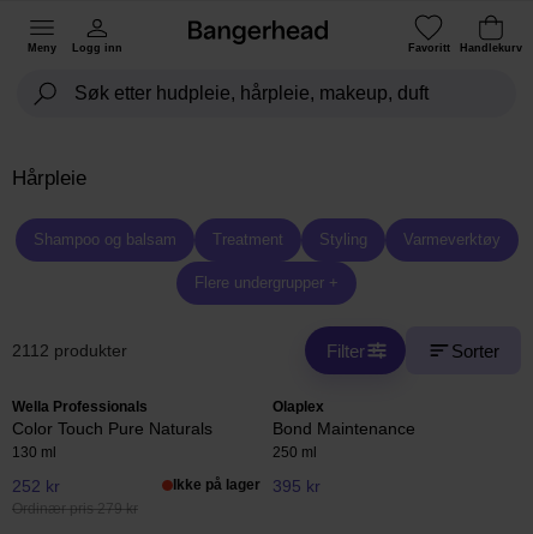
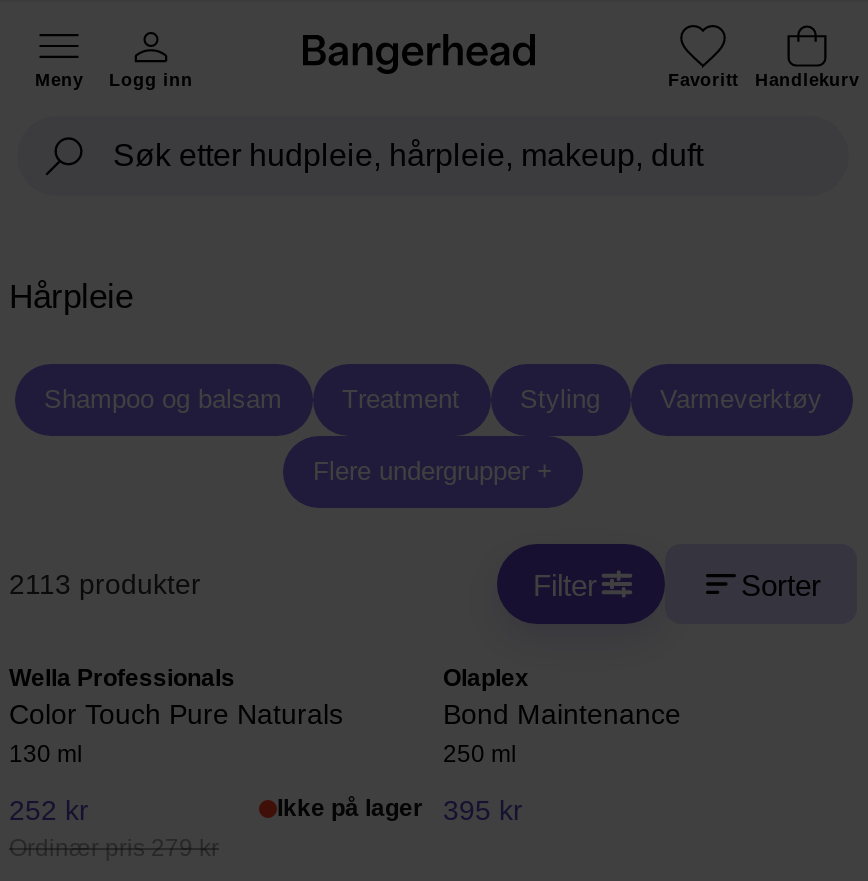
- 2112 produkter
+ 2113 produkter
